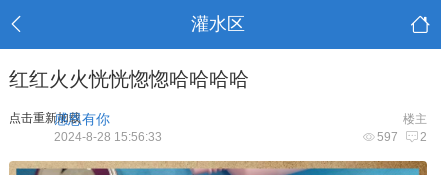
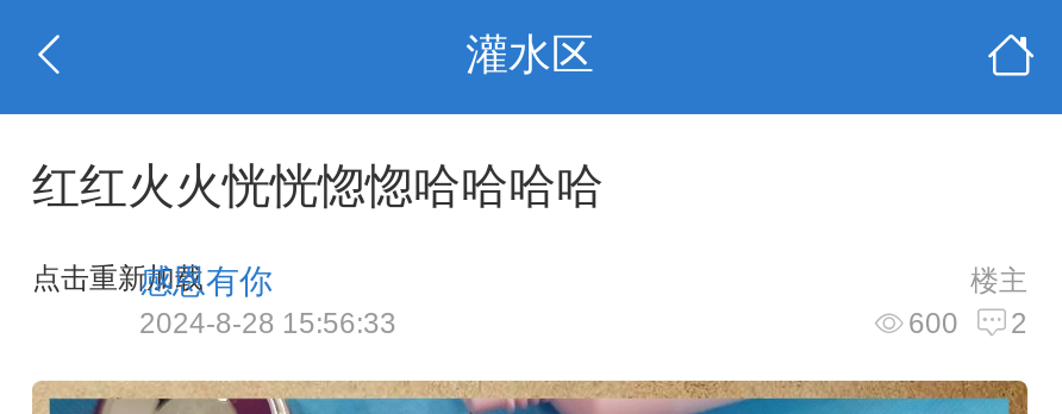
- 597 2
+ 600 2
